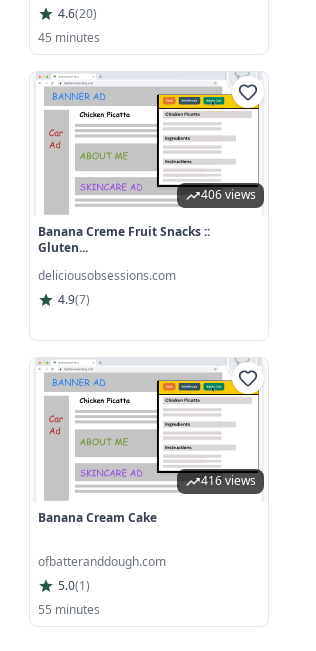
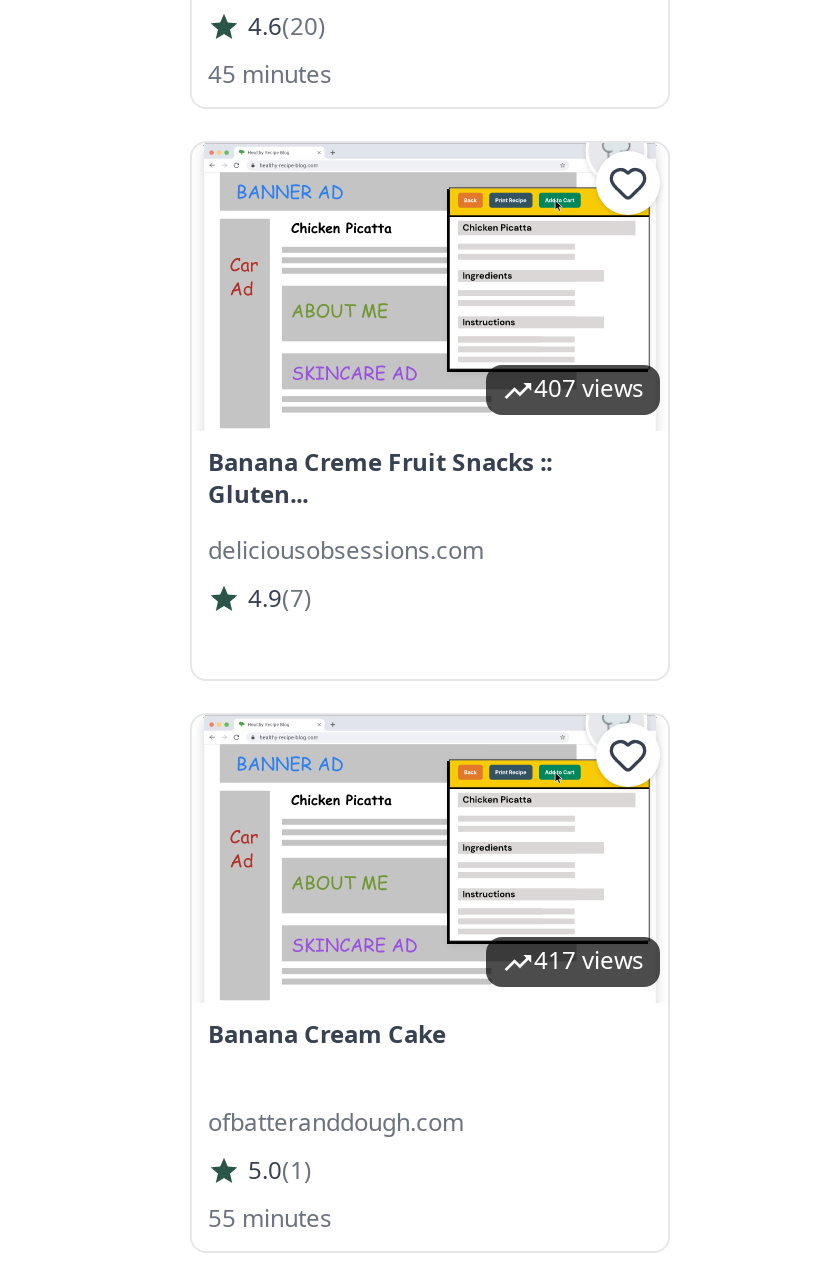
- 406 views
+ 407 views

- 416 views
+ 417 views
